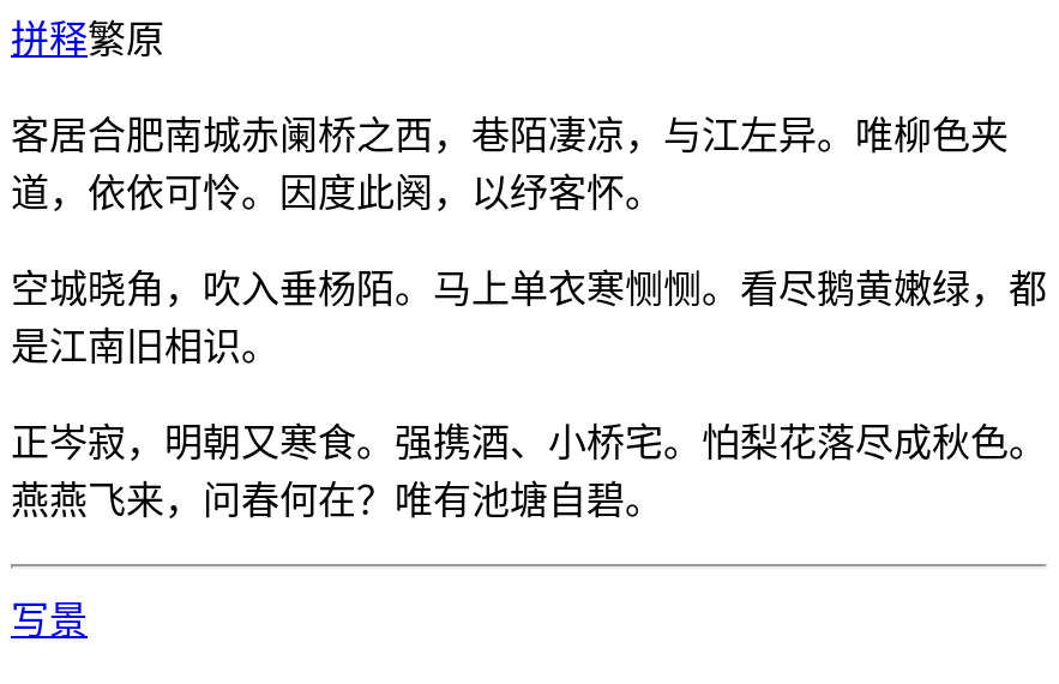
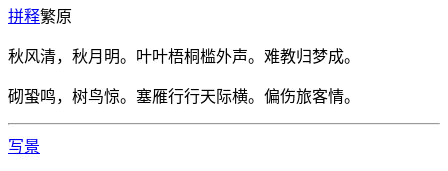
- 客居合肥南城赤阑桥之西，巷陌凄凉，与江左异。唯柳色夹
- 道，依依可怜。因度此阕，以纾客怀。
- 空城晓角，吹入垂杨陌。马上单衣寒恻恻。看尽鹅黄嫩绿，都
- 是江南旧相识。
- 正岑寂，明朝又寒食。强携酒、小桥宅。怕梨花落尽成秋色。
- 燕燕飞来，问春何在？唯有池塘自碧。
+ 秋风清，秋月明。叶叶梧桐槛外声。难教归梦成。
+ 砌蛩鸣，树鸟惊。塞雁行行天际横。偏伤旅客情。
